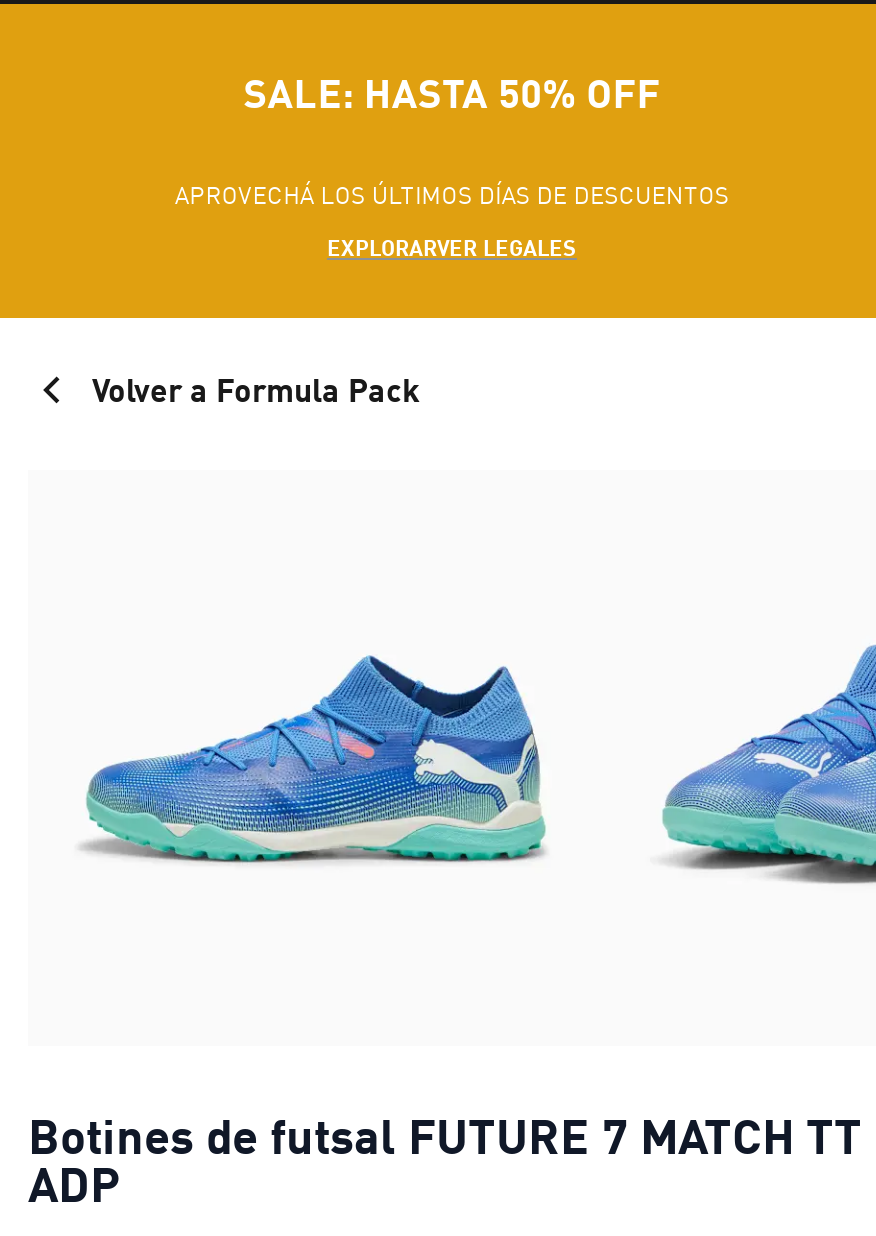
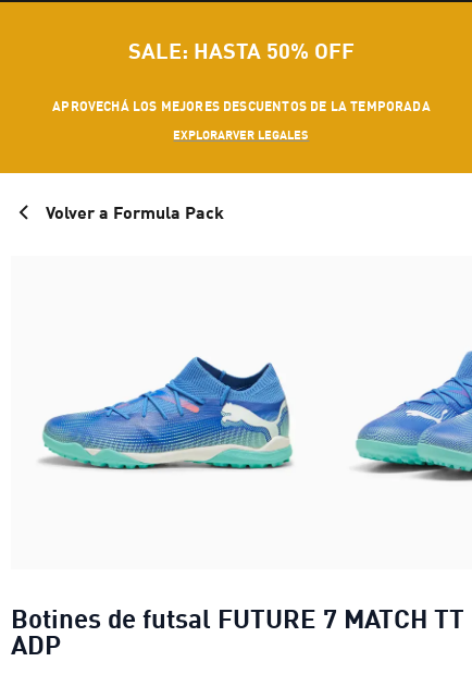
- APROVECHÁ LOS ÚLTIMOS DÍAS DE DESCUENTOS
+ APROVECHÁ LOS MEJORES DESCUENTOS DE LA TEMPORADA
